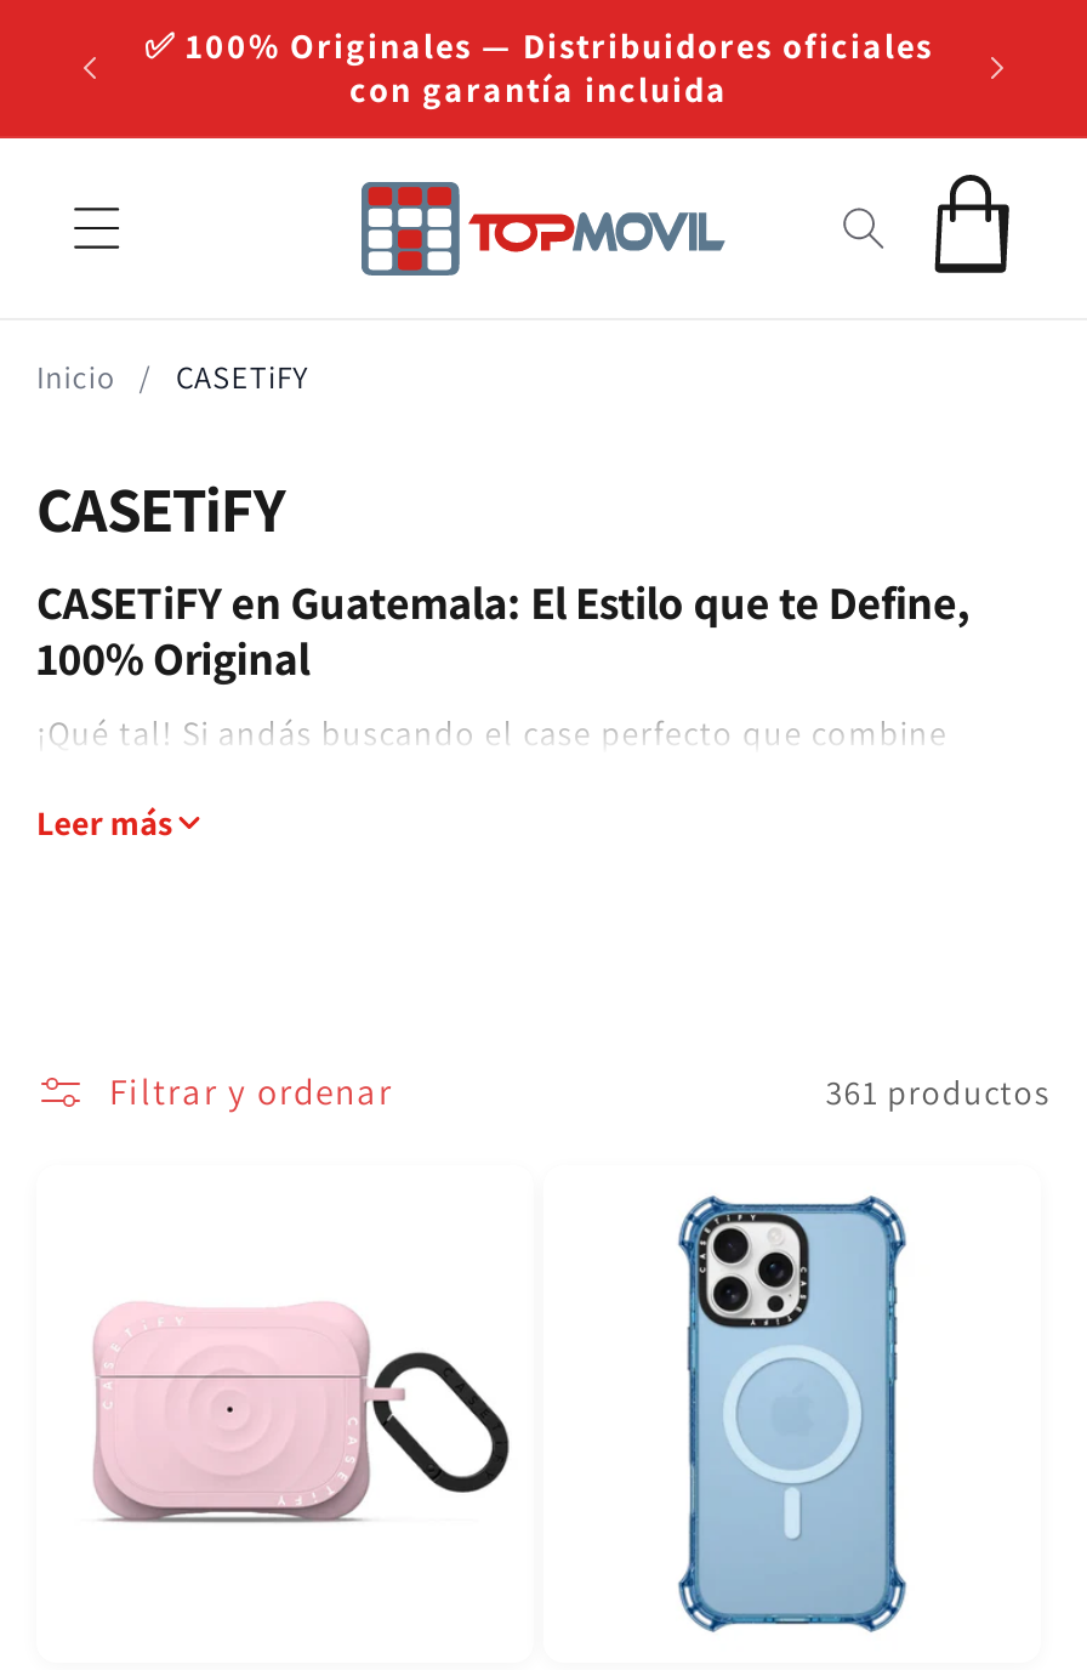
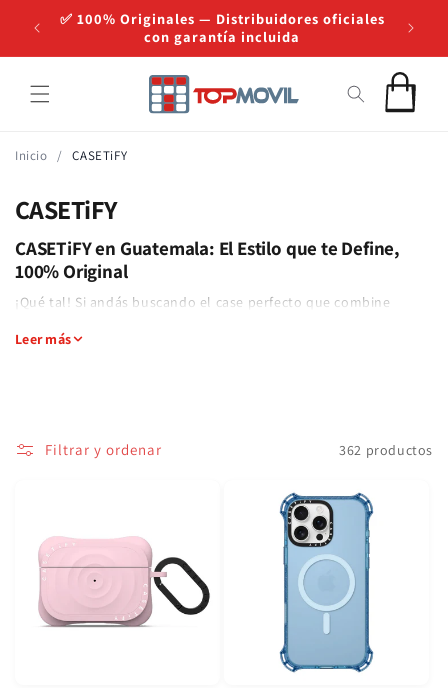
- 361 productos
+ 362 productos
